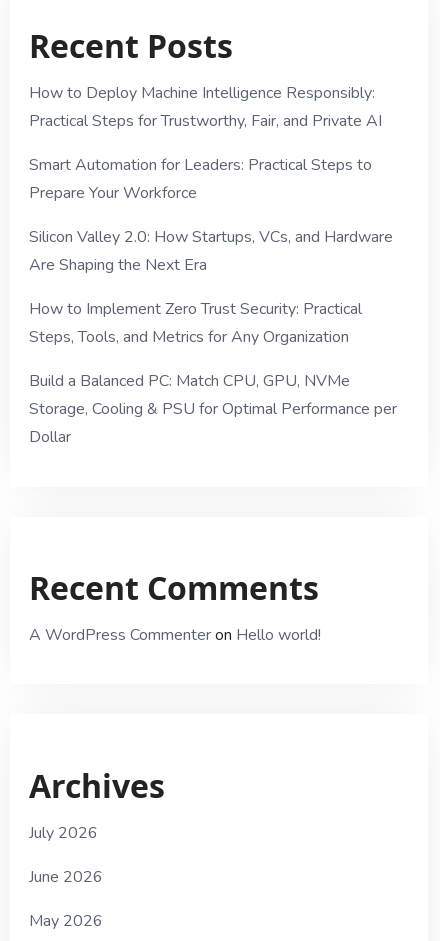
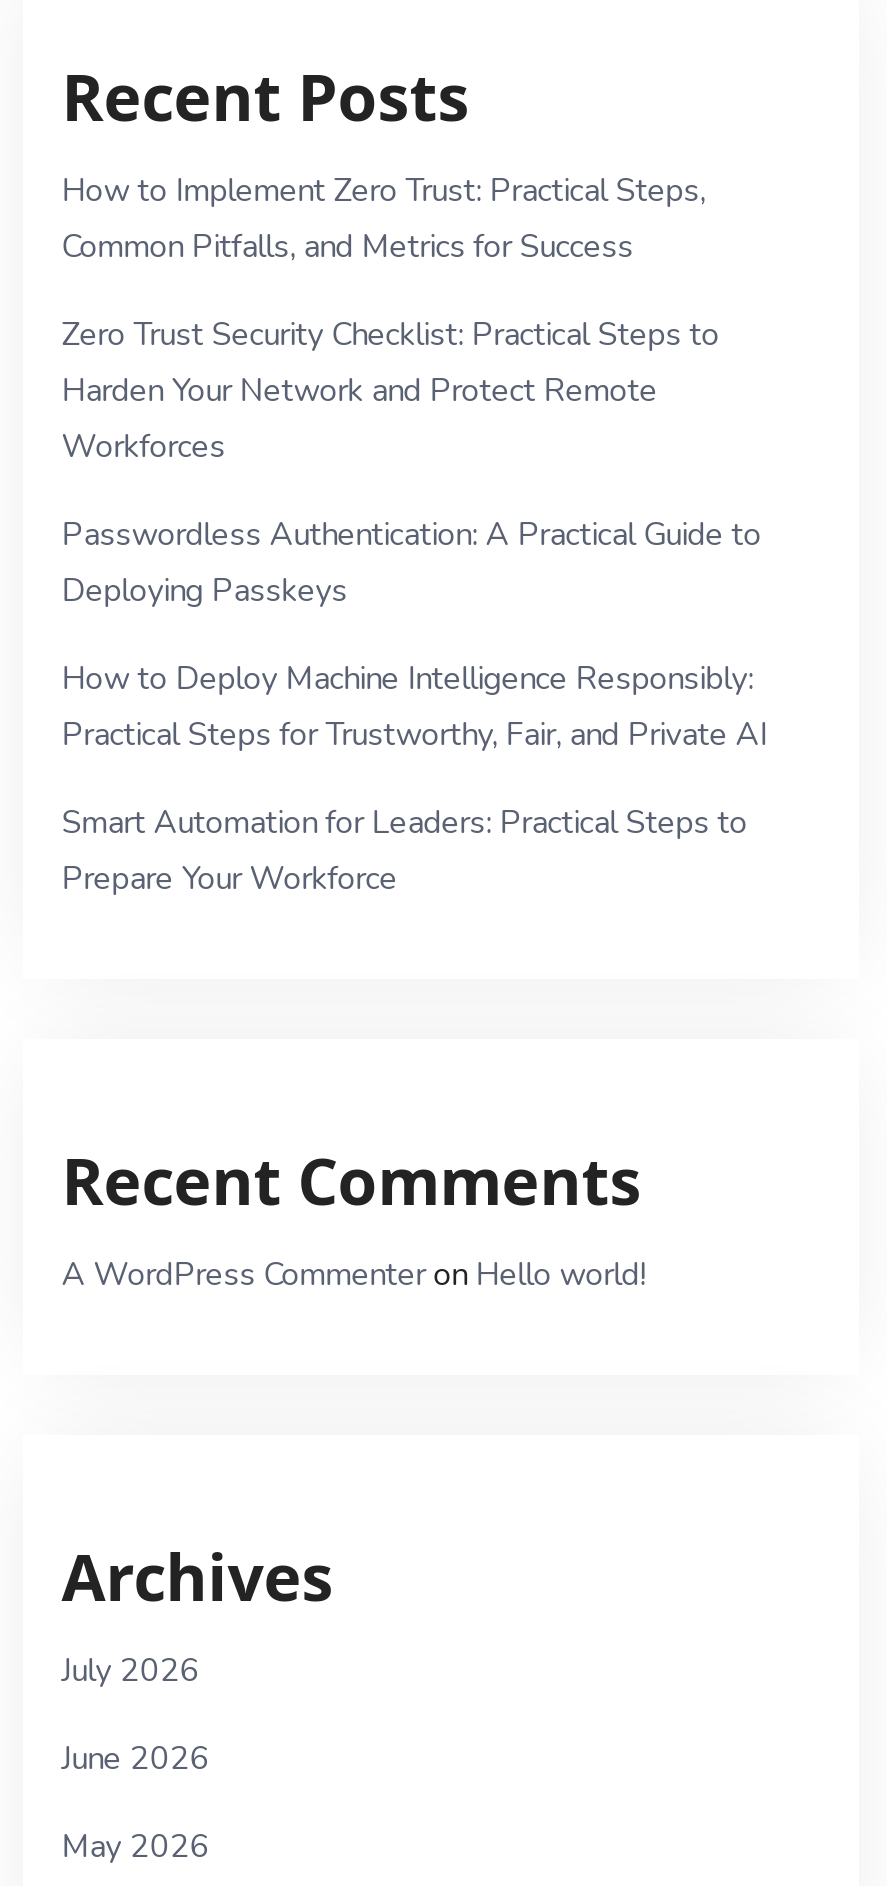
+ How to Implement Zero Trust: Practical Steps,
+ Common Pitfalls, and Metrics for Success
+ Zero Trust Security Checklist: Practical Steps to
+ Harden Your Network and Protect Remote
+ Workforces
+ Passwordless Authentication: A Practical Guide to
+ Deploying Passkeys

moved down: How to Deploy Machine Intelligence Responsibly: | Practical Steps for Trustworthy, Fair, and Private AI | Smart Automation for Leaders: Practical Steps to | Prepare Your Workforce

- Silicon Valley 2.0: How Startups, VCs, and Hardware
- Are Shaping the Next Era
- How to Implement Zero Trust Security: Practical
- Steps, Tools, and Metrics for Any Organization
- Build a Balanced PC: Match CPU, GPU, NVMe
- Storage, Cooling & PSU for Optimal Performance per
- Dollar
